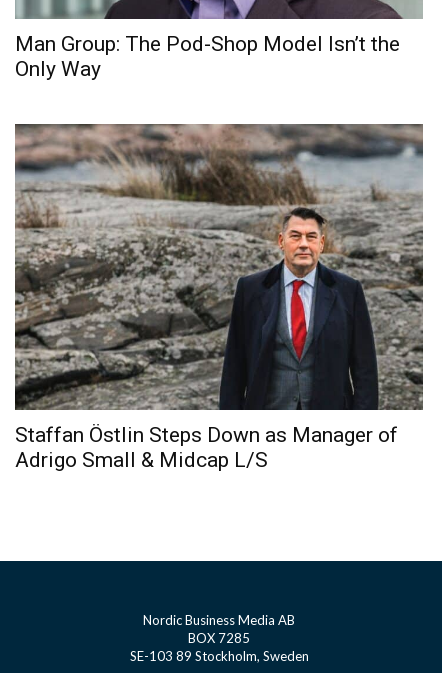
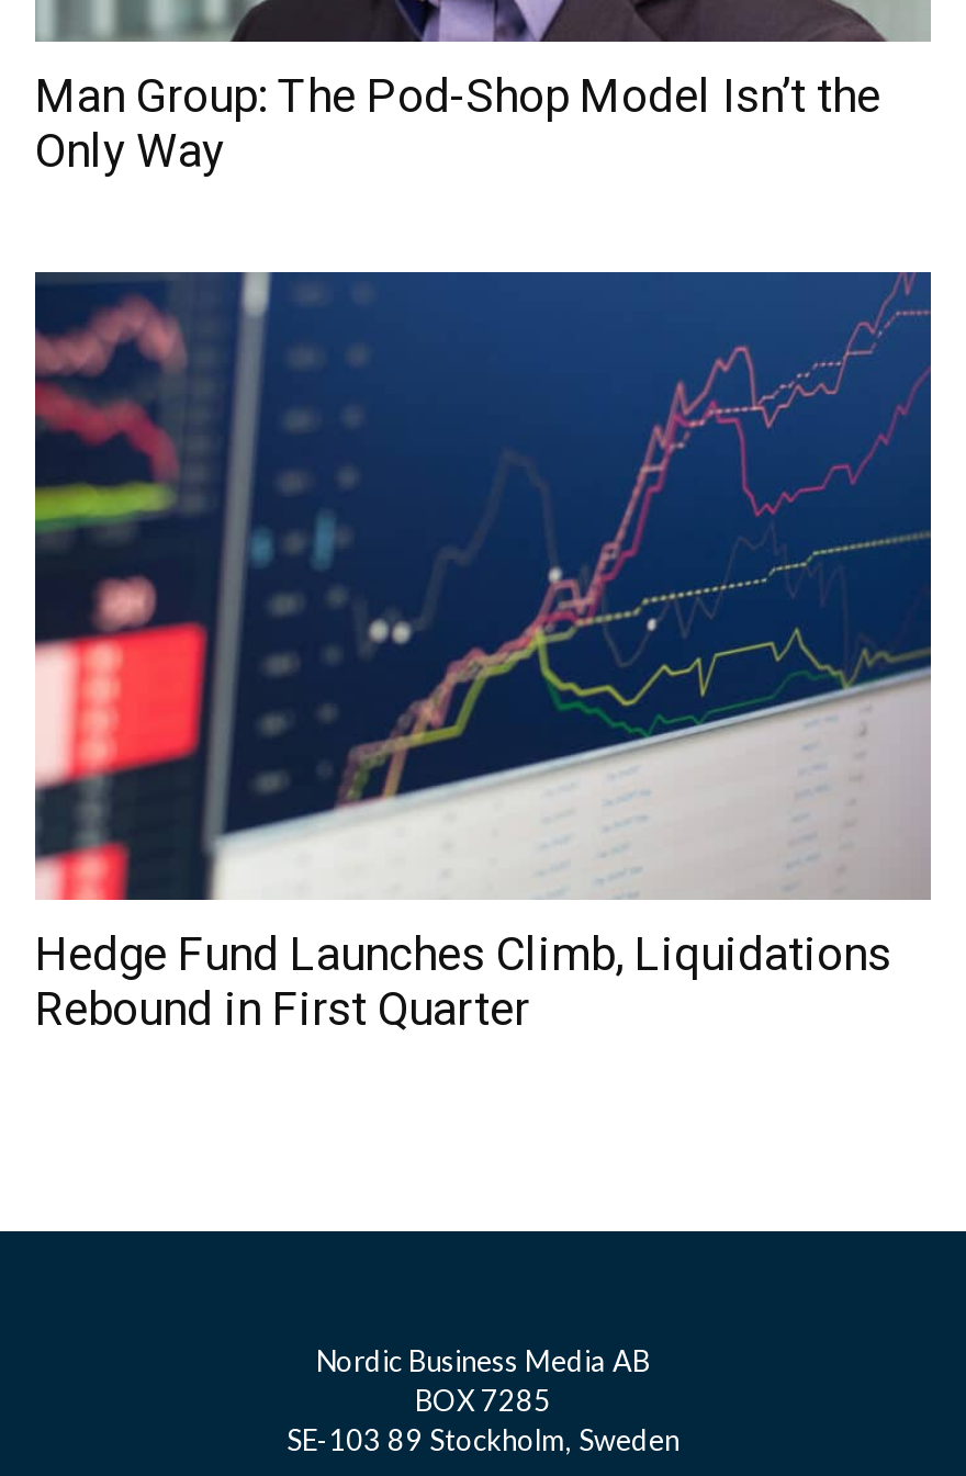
- [image]
- Staffan Östlin Steps Down as Manager of
- Adrigo Small & Midcap L/S
+ [image]
+ Hedge Fund Launches Climb, Liquidations
+ Rebound in First Quarter
